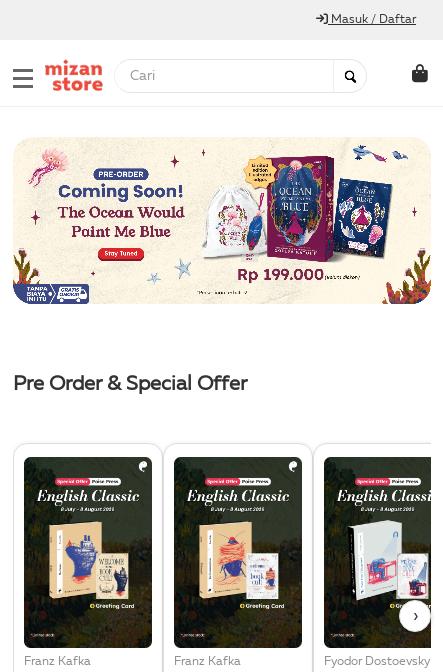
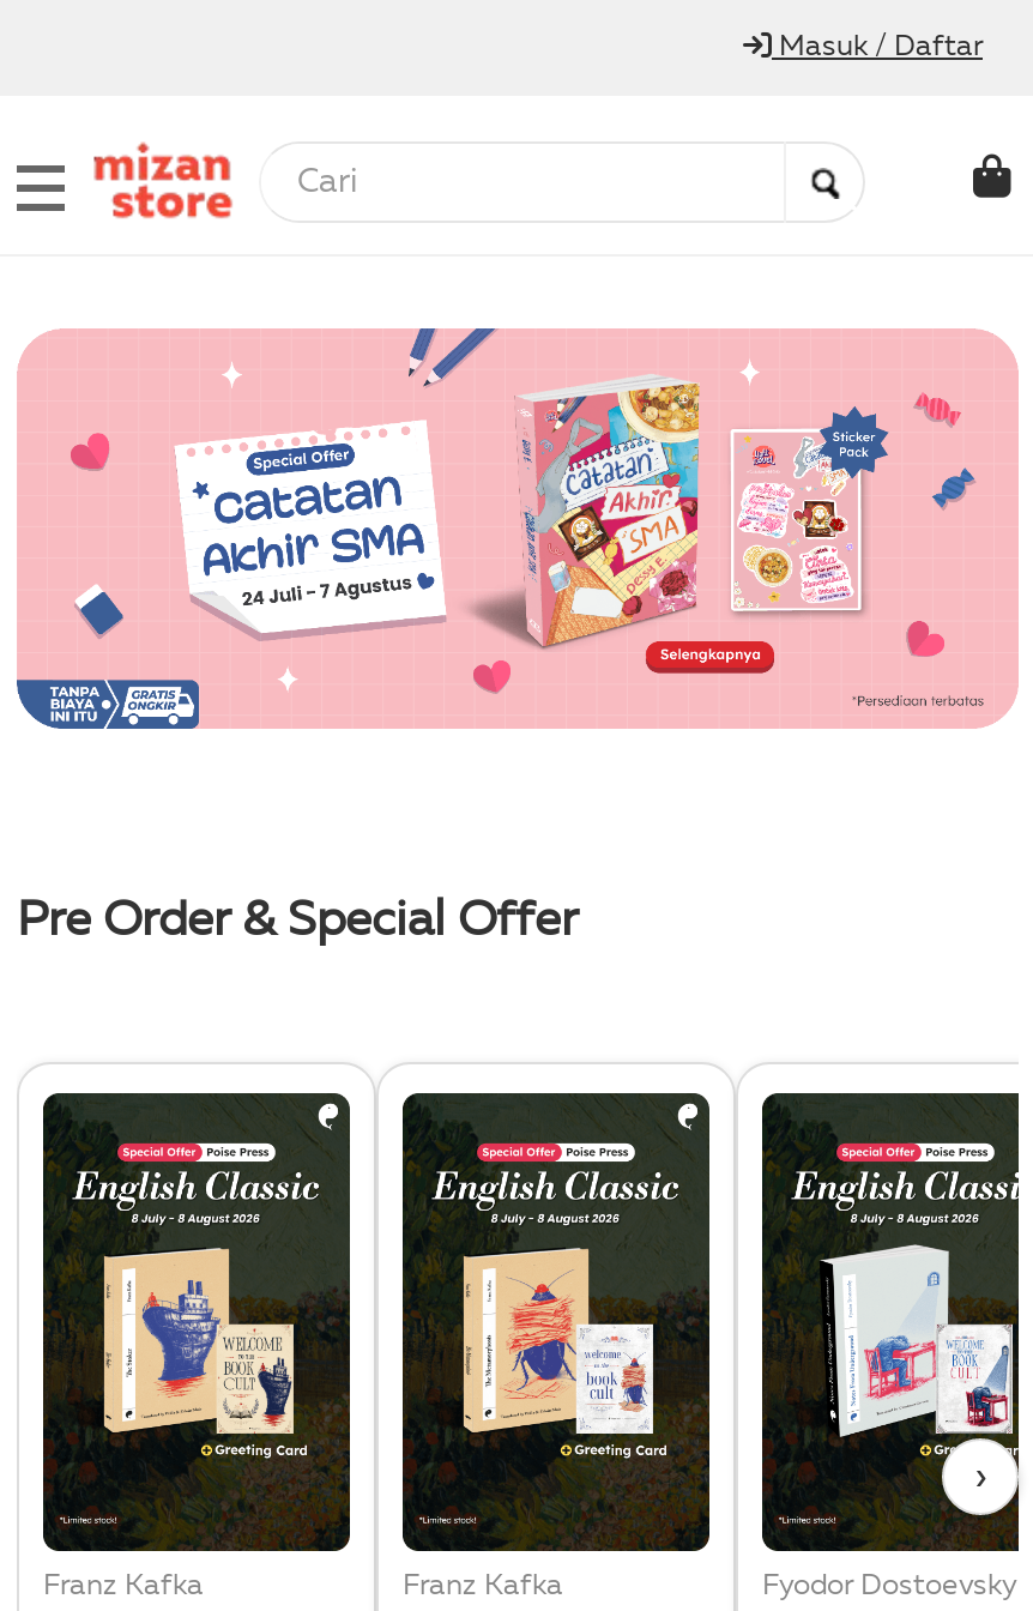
- [image]
+ [image]
